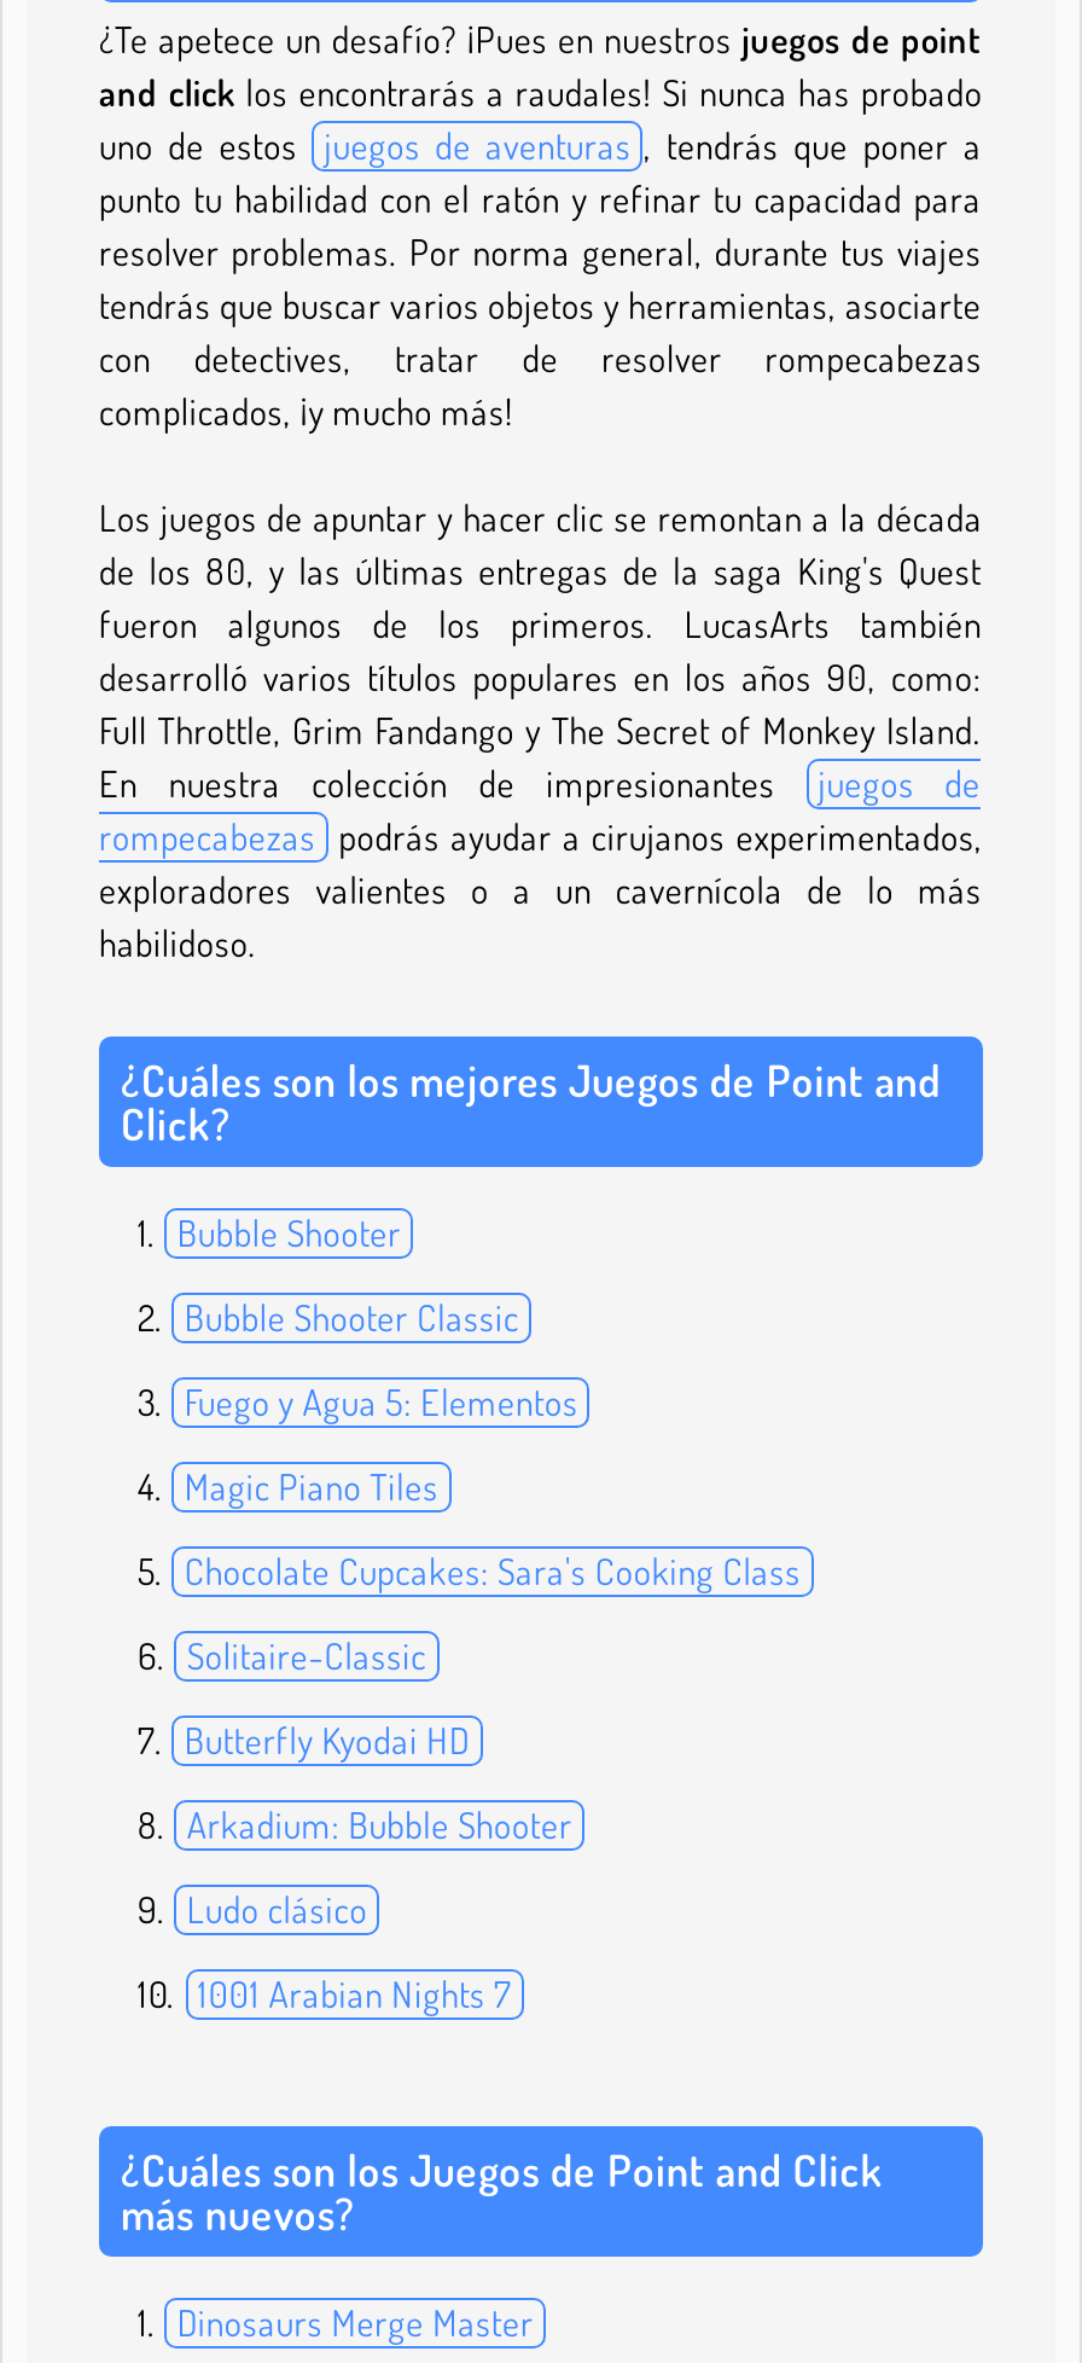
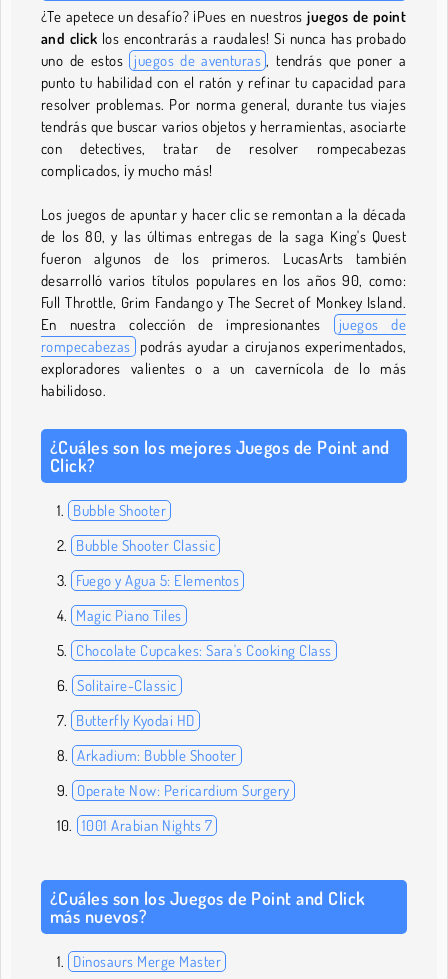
- Ludo clásico
+ Operate Now: Pericardium Surgery
